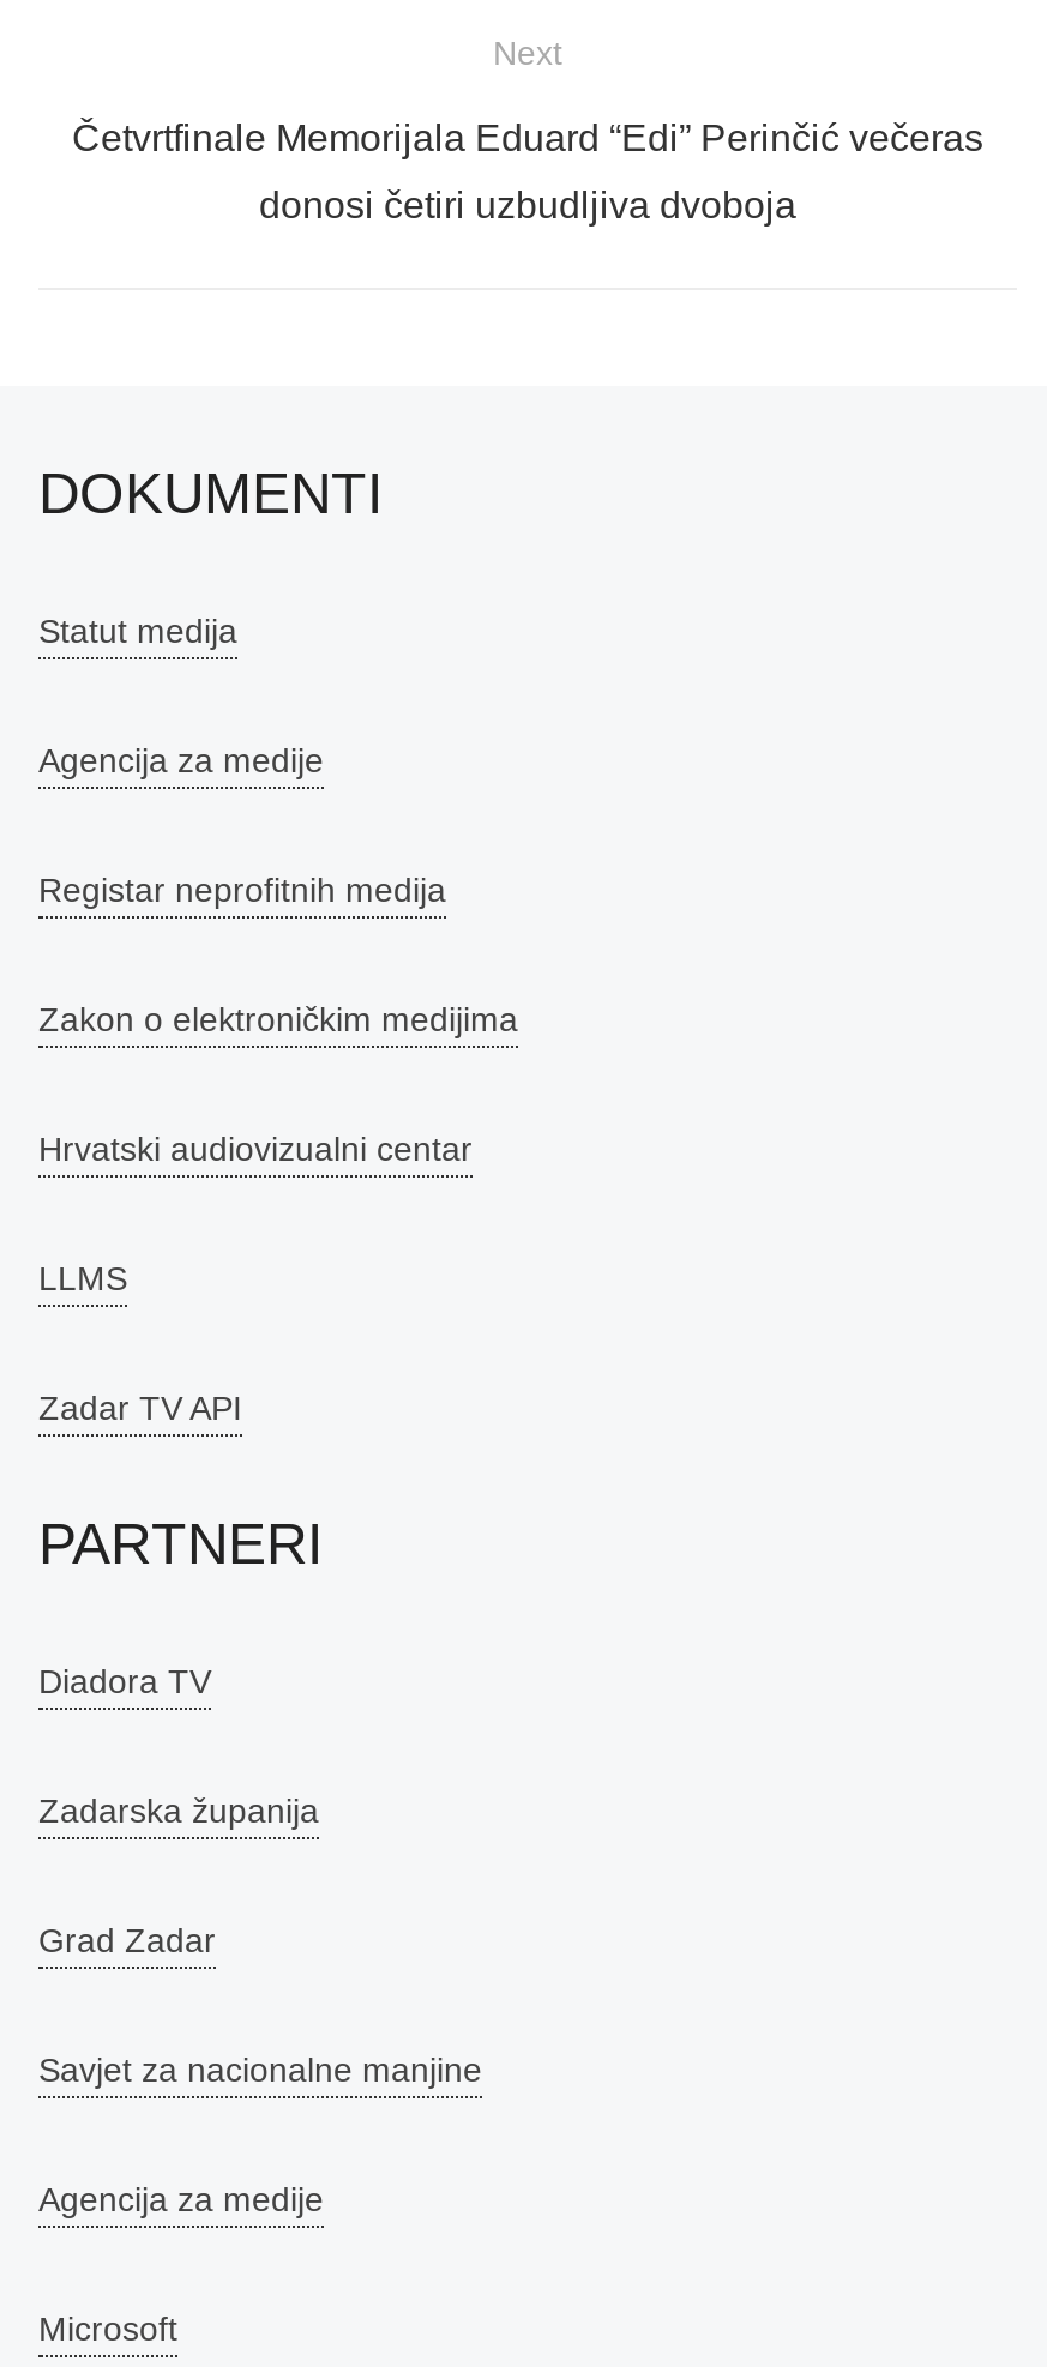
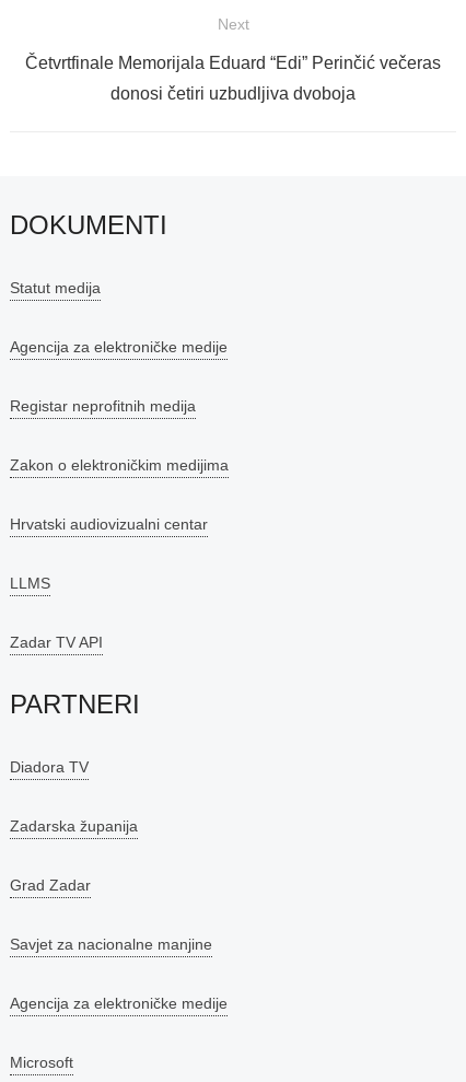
- Agencija za medije
+ Agencija za elektroničke medije

- Agencija za medije
+ Agencija za elektroničke medije
